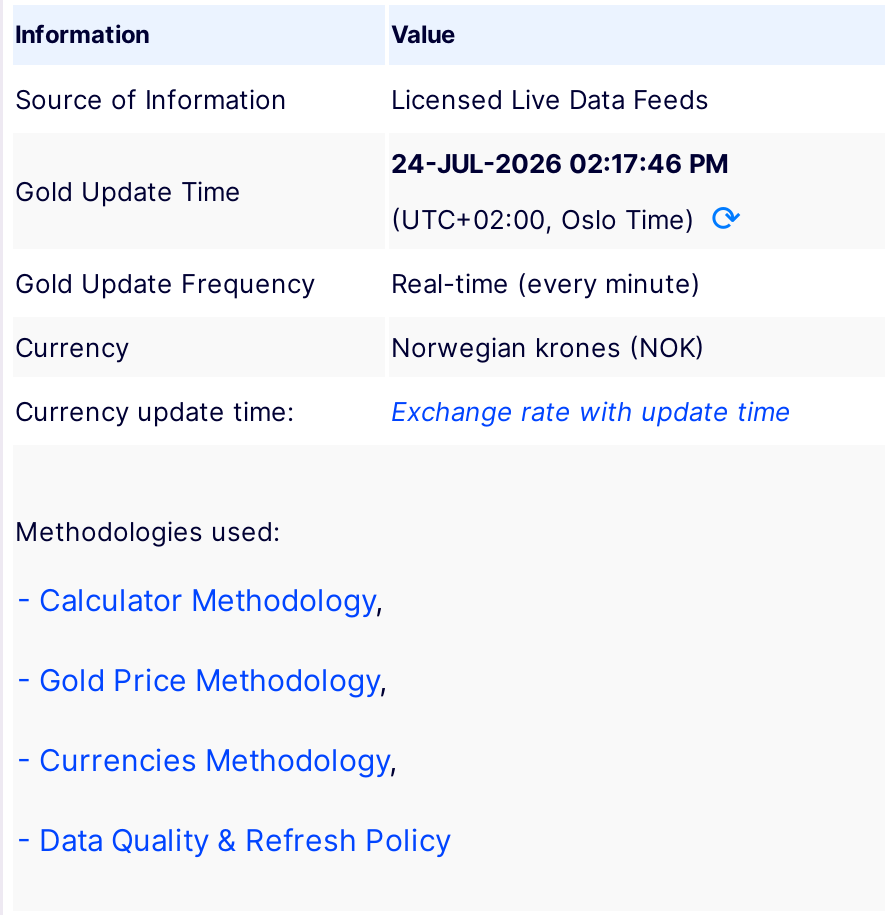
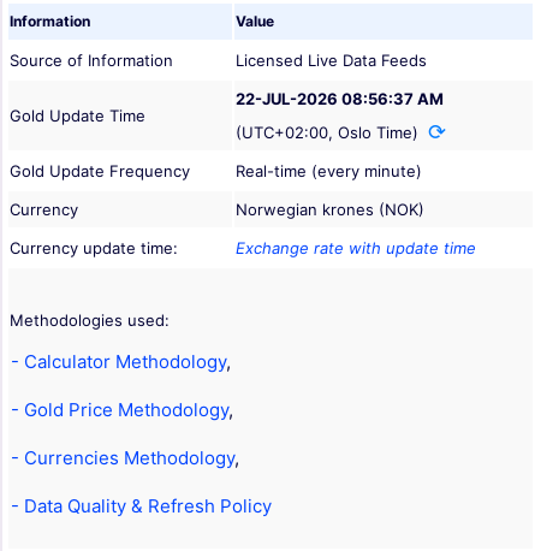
- 24-JUL-2026 02:17:46 PM
+ 22-JUL-2026 08:56:37 AM
